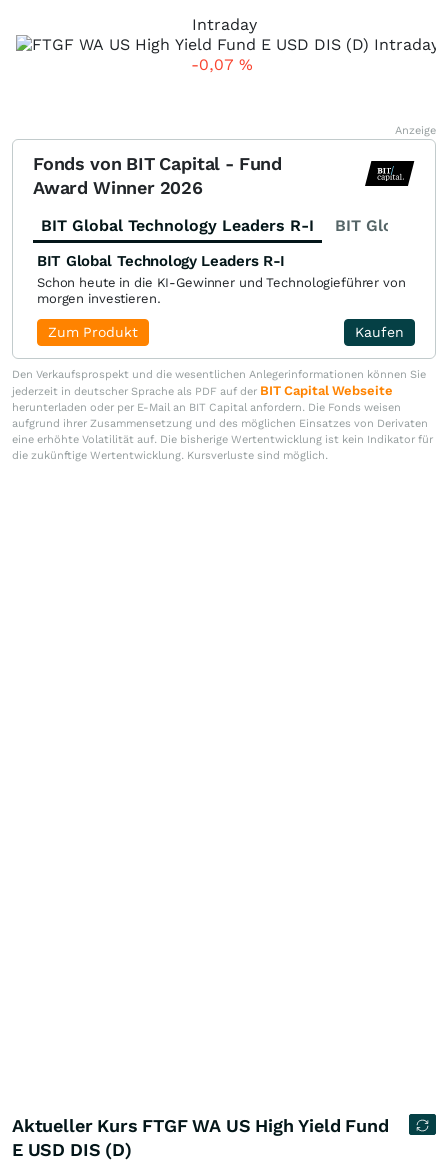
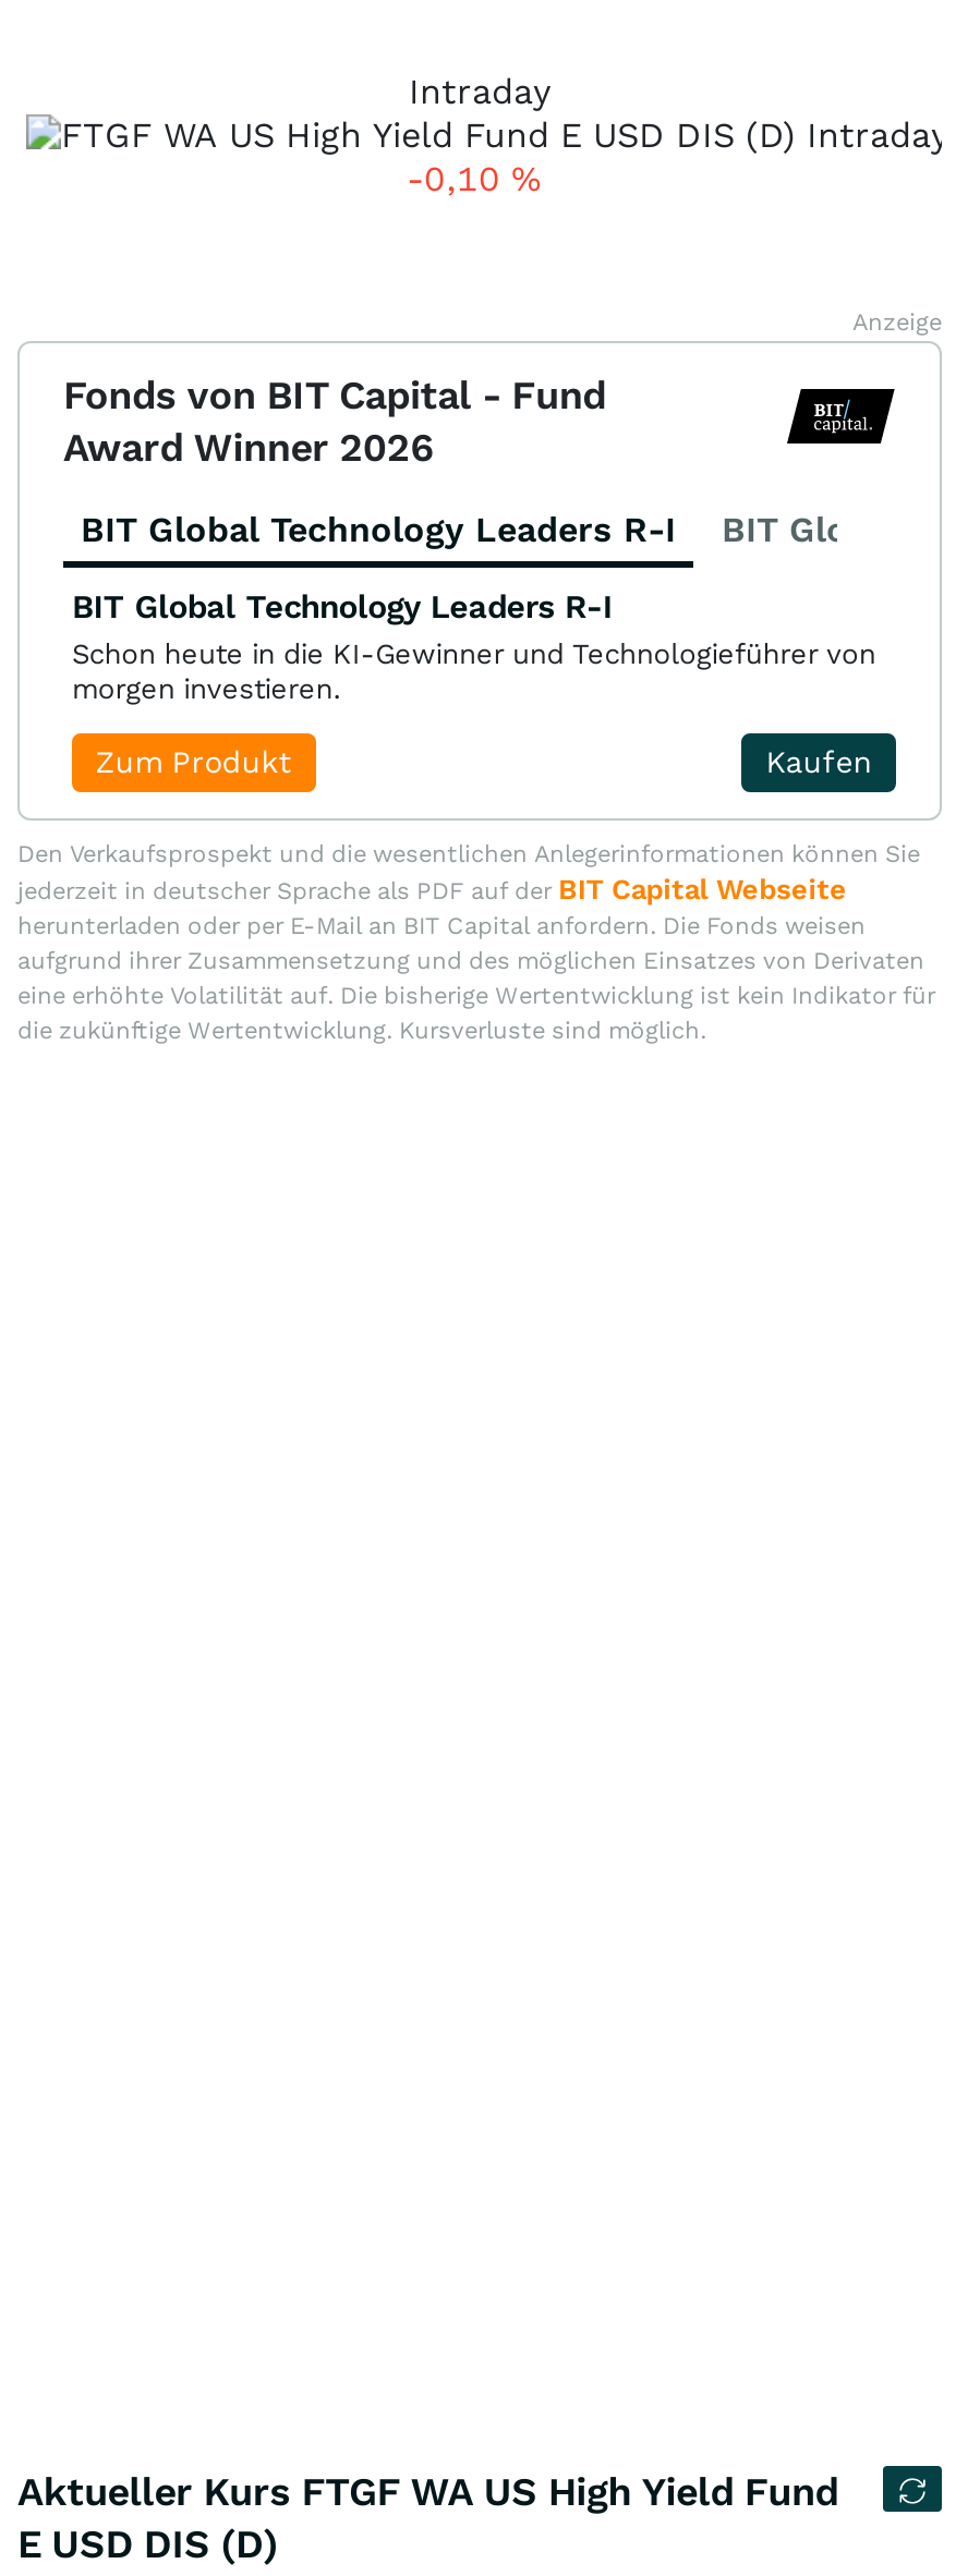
- -0,07%
+ -0,10%
